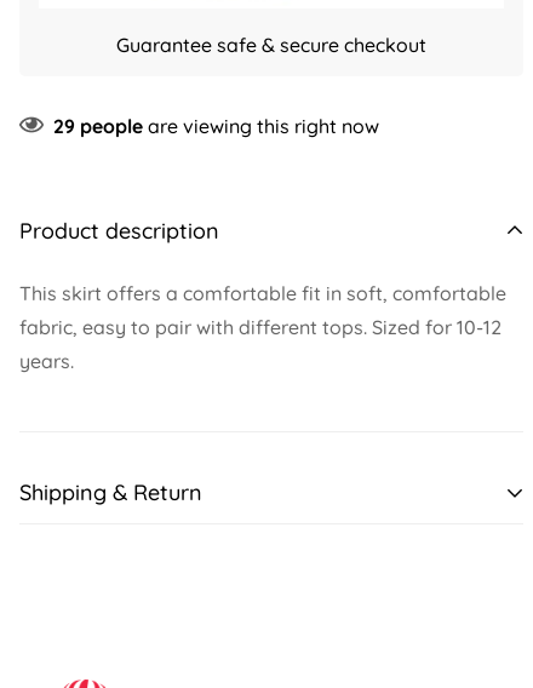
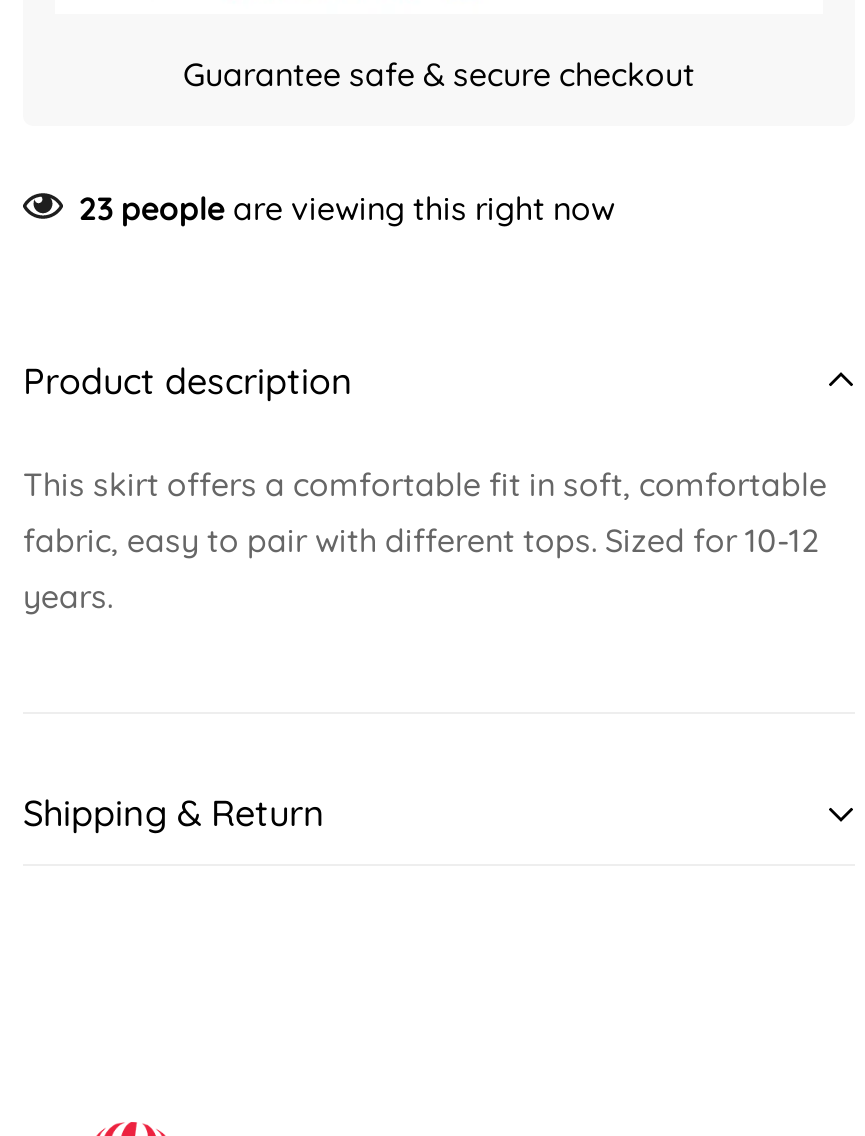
- 29 people are viewing this right now
+ 23 people are viewing this right now
